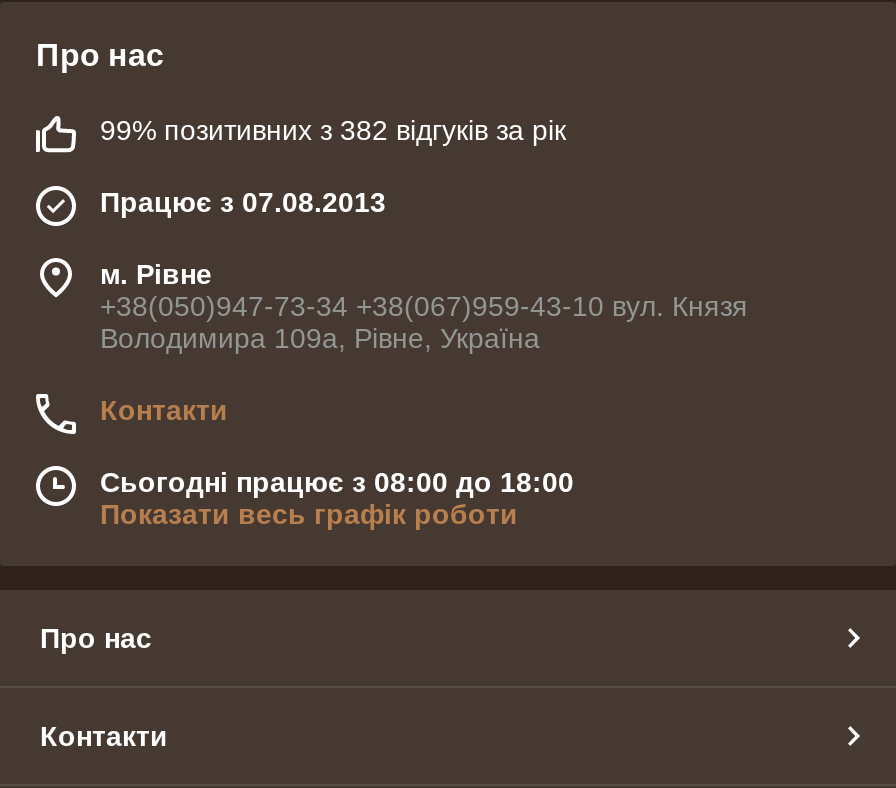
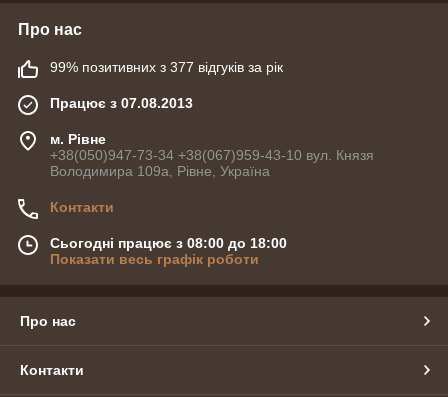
- 99% позитивних з 382 відгуків за рік
+ 99% позитивних з 377 відгуків за рік
